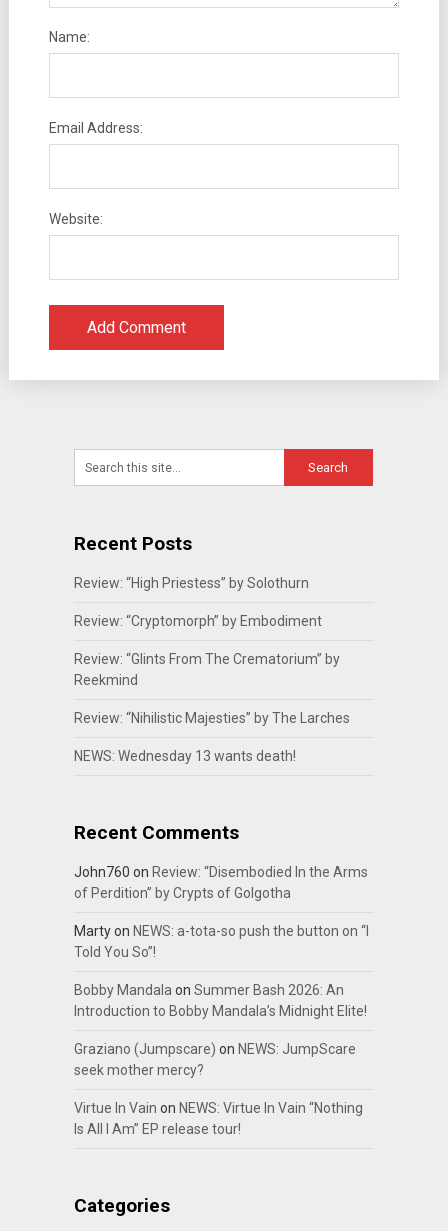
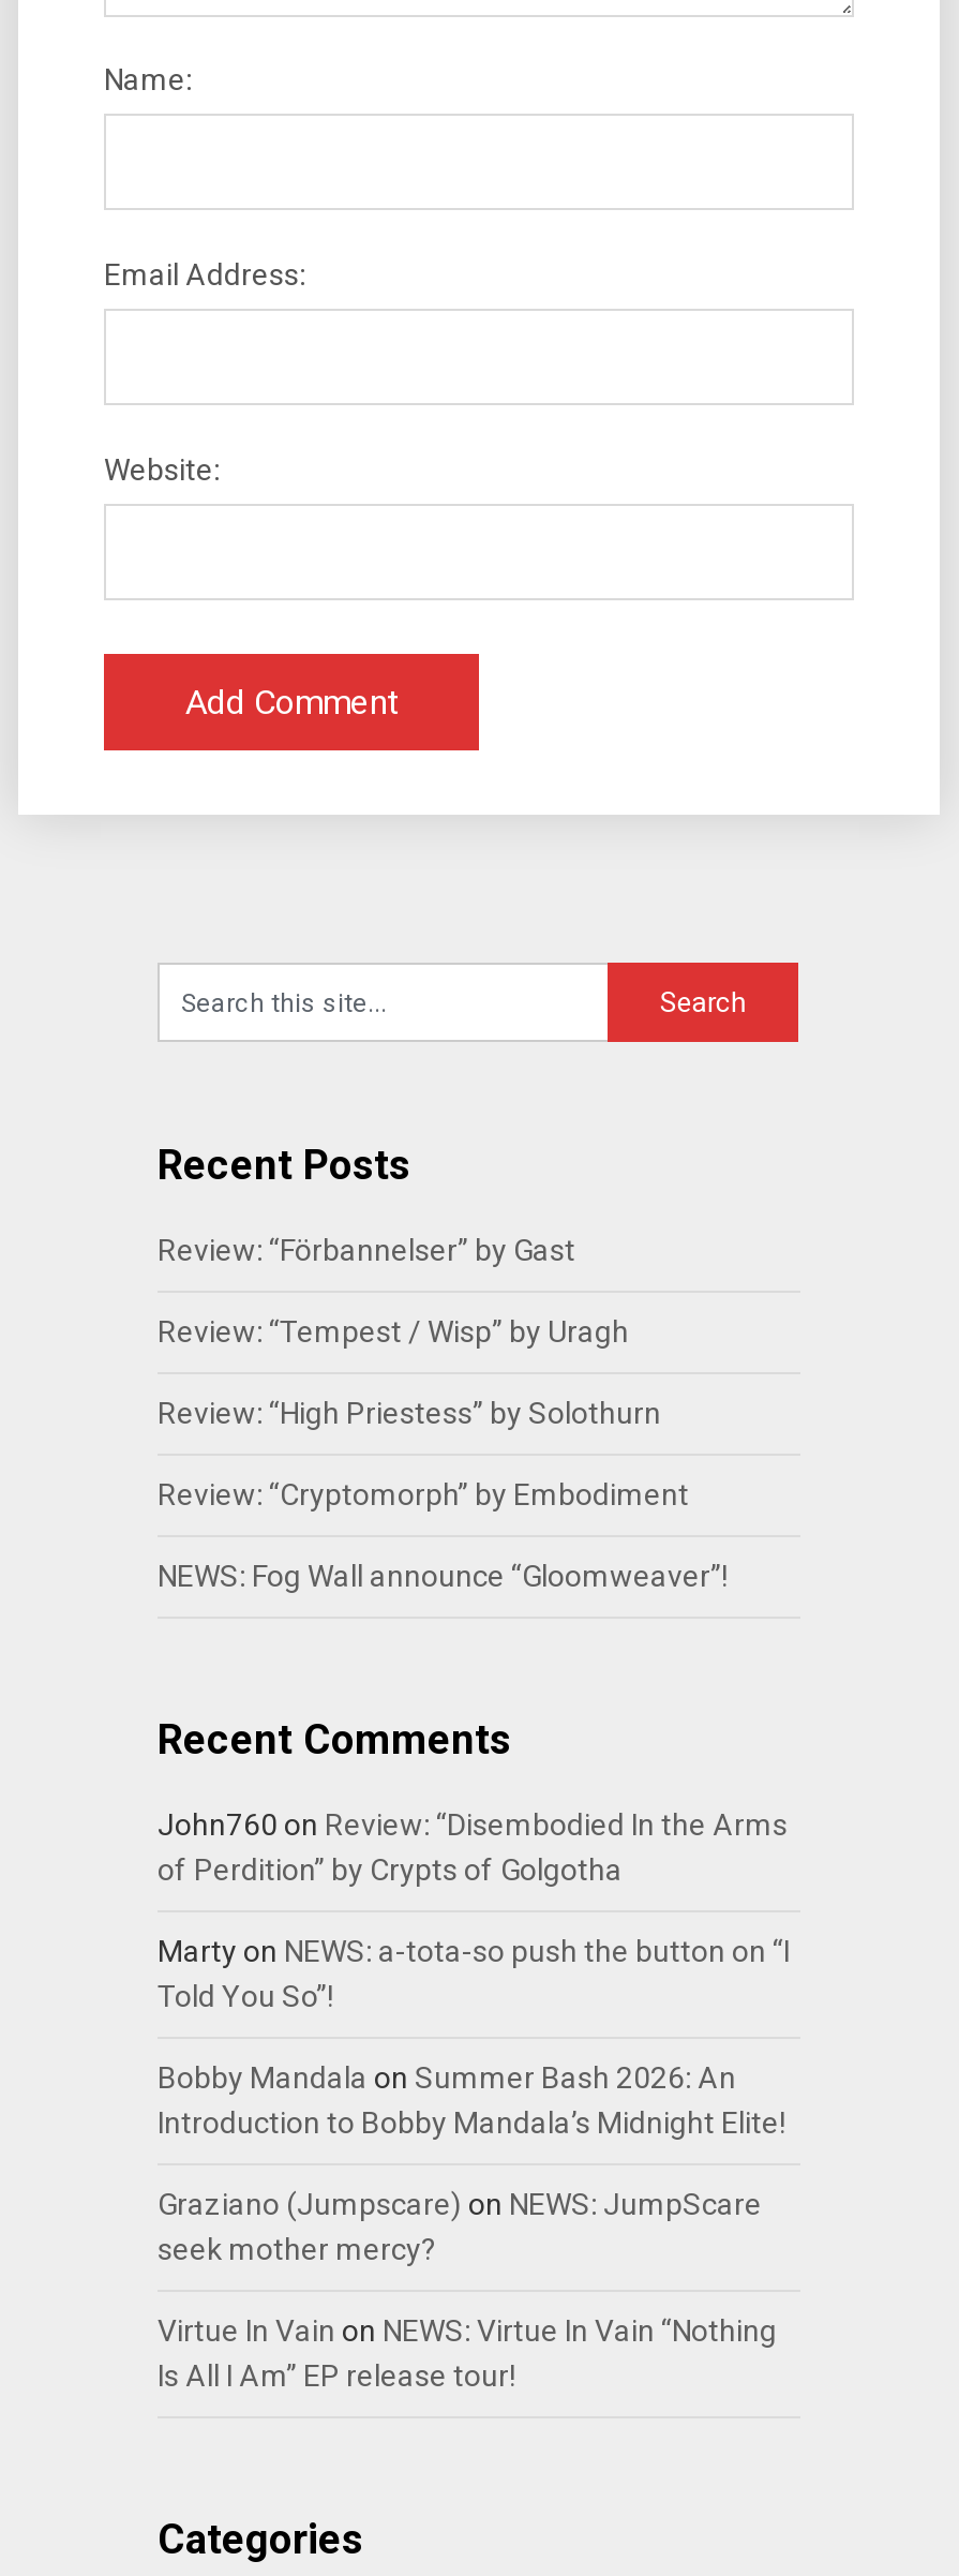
+ Review: “Förbannelser” by Gast
+ Review: “Tempest / Wisp” by Uragh

moved down: Review: “High Priestess” by Solothurn | Review: “Cryptomorph” by Embodiment

- Review: “Glints From The Crematorium” by
- Reekmind
- Review: “Nihilistic Majesties” by The Larches
- NEWS: Wednesday 13 wants death!
+ NEWS: Fog Wall announce “Gloomweaver”!
